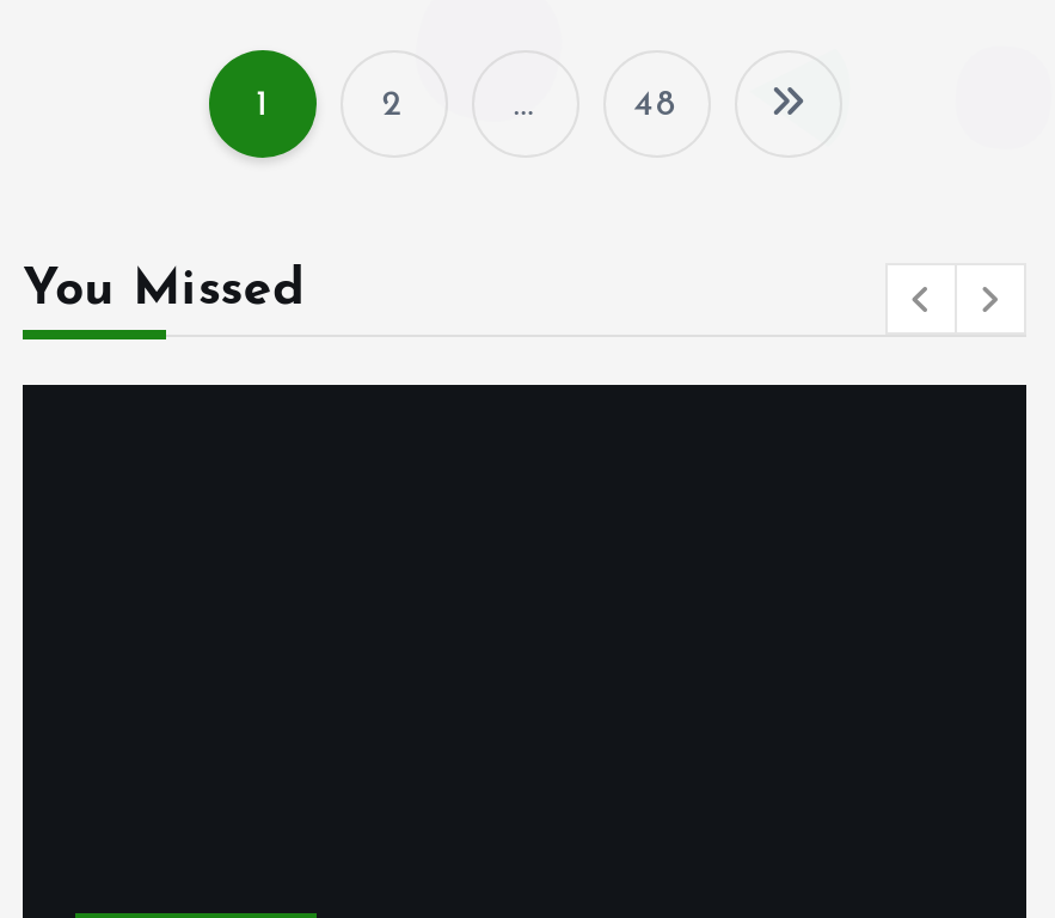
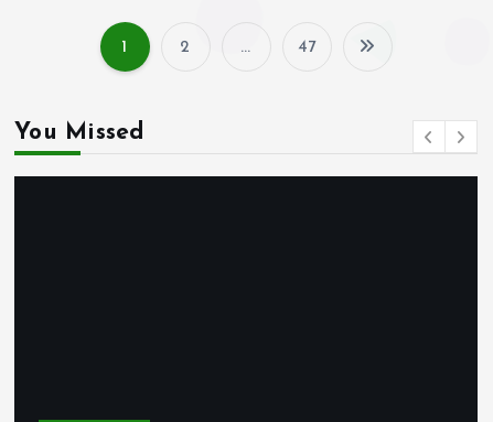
- 48
+ 47
